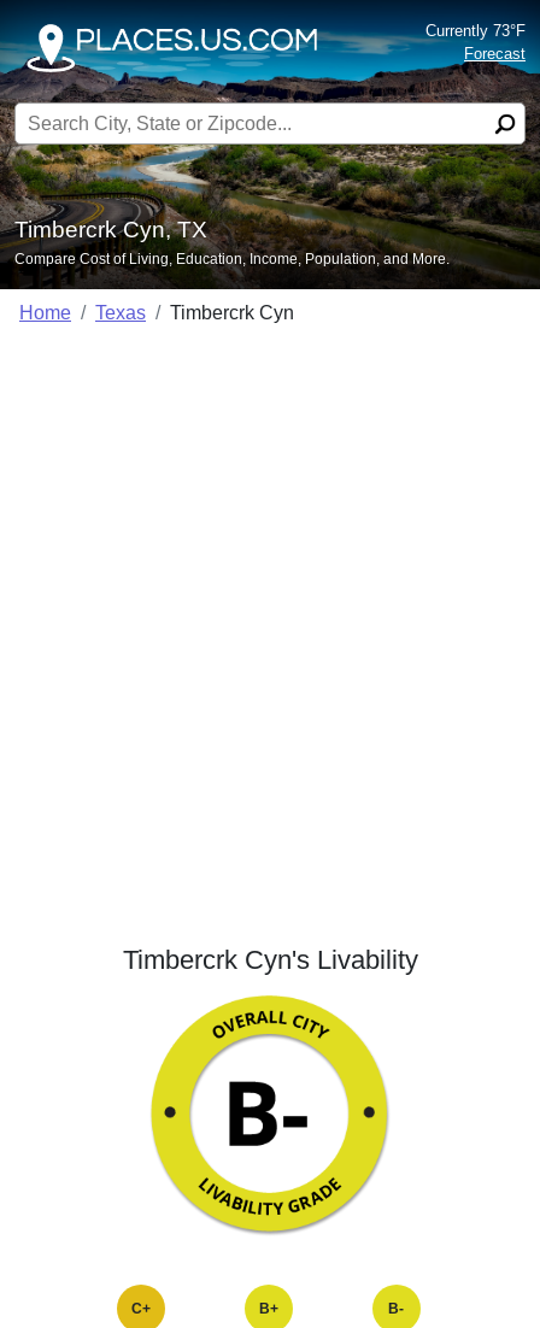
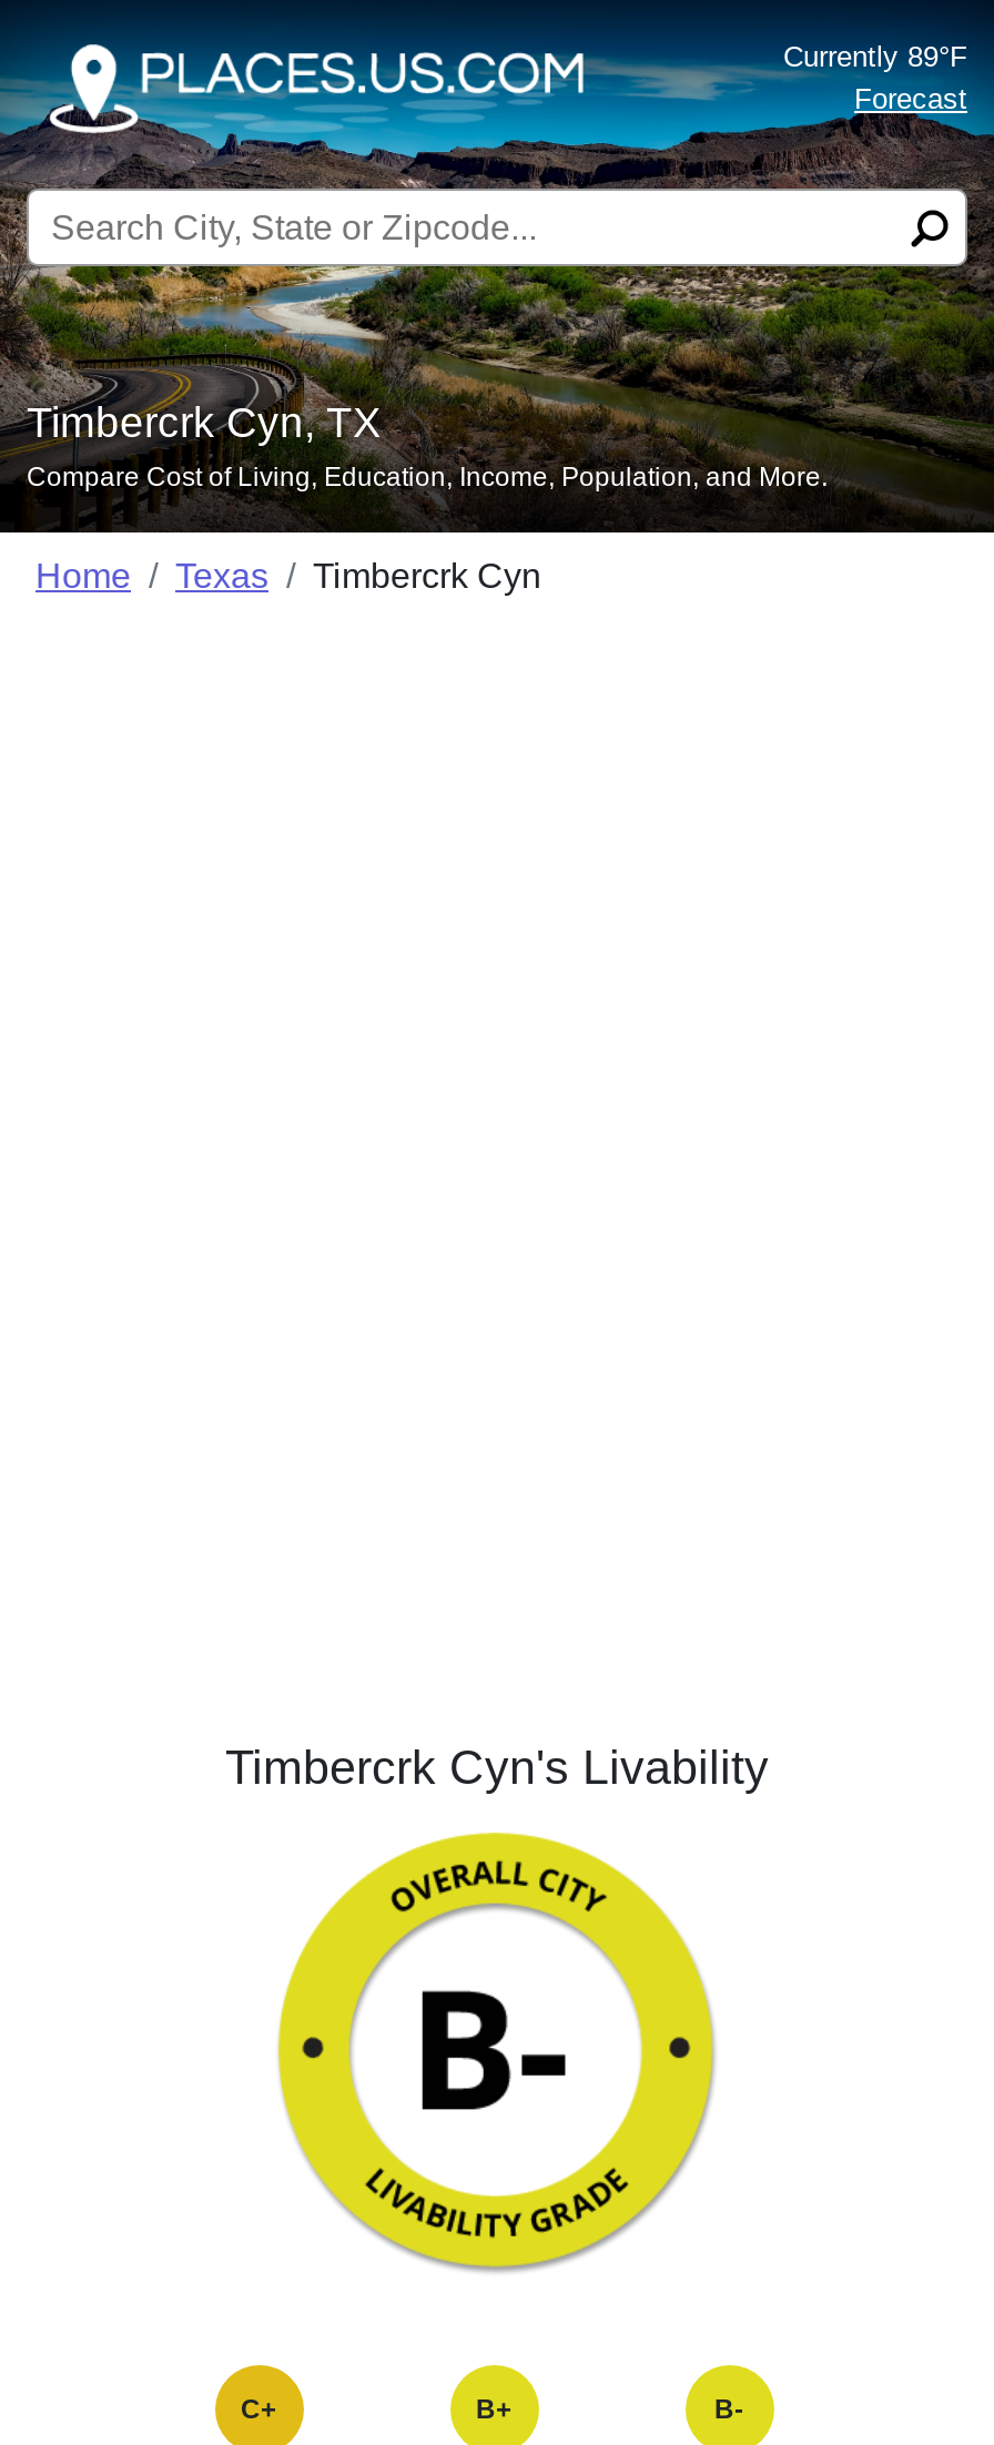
- Currently 73°F
+ Currently 89°F
